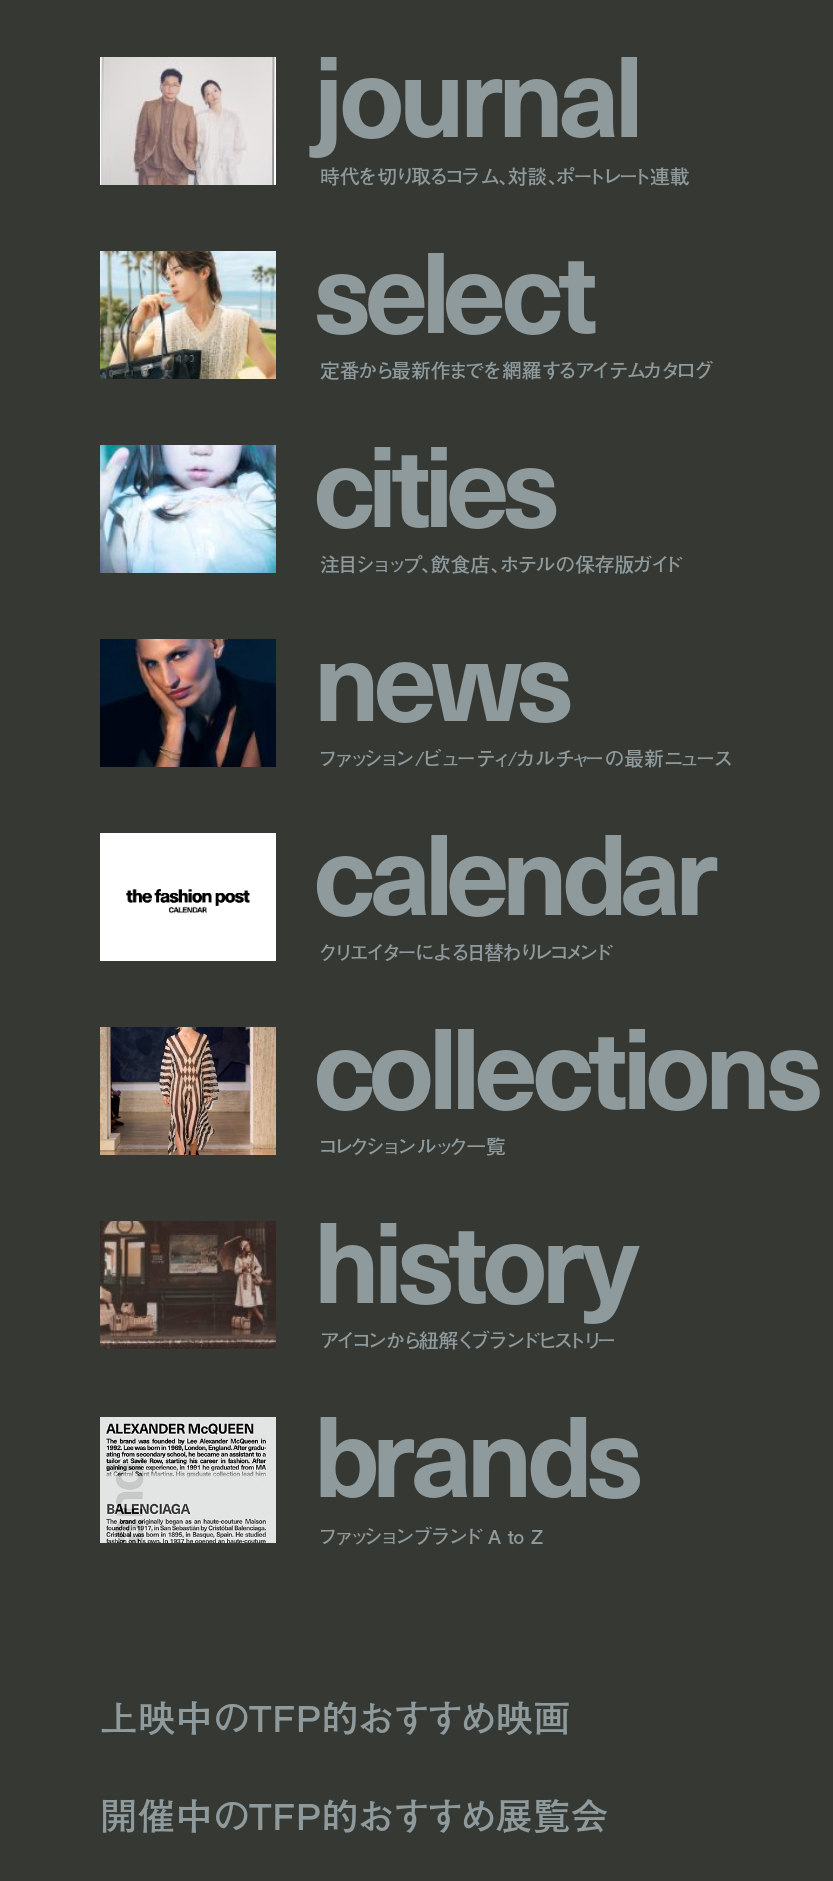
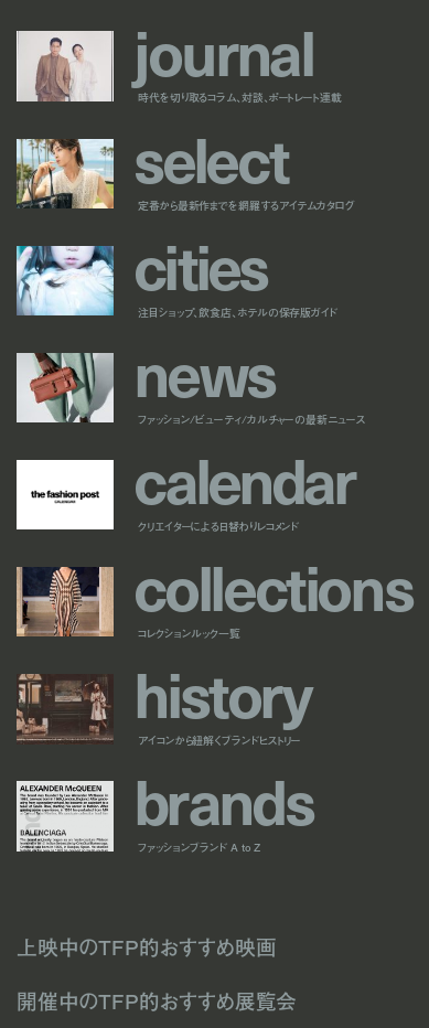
- [image]
+ [image]
